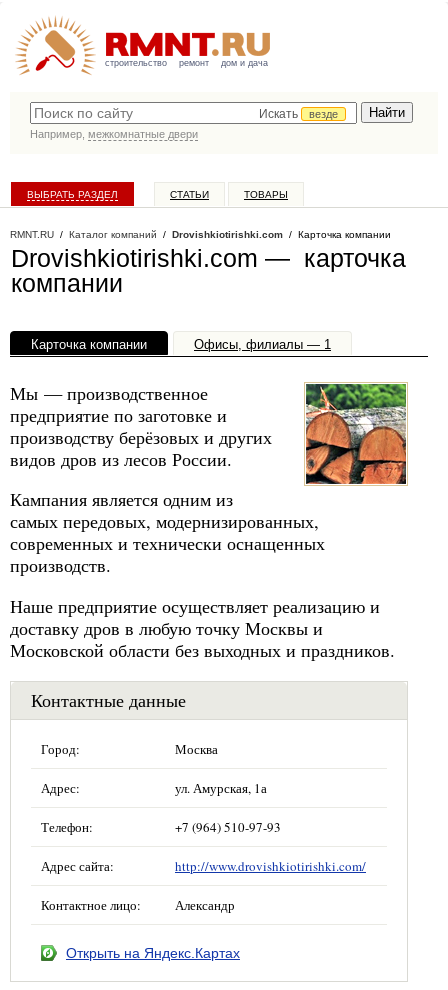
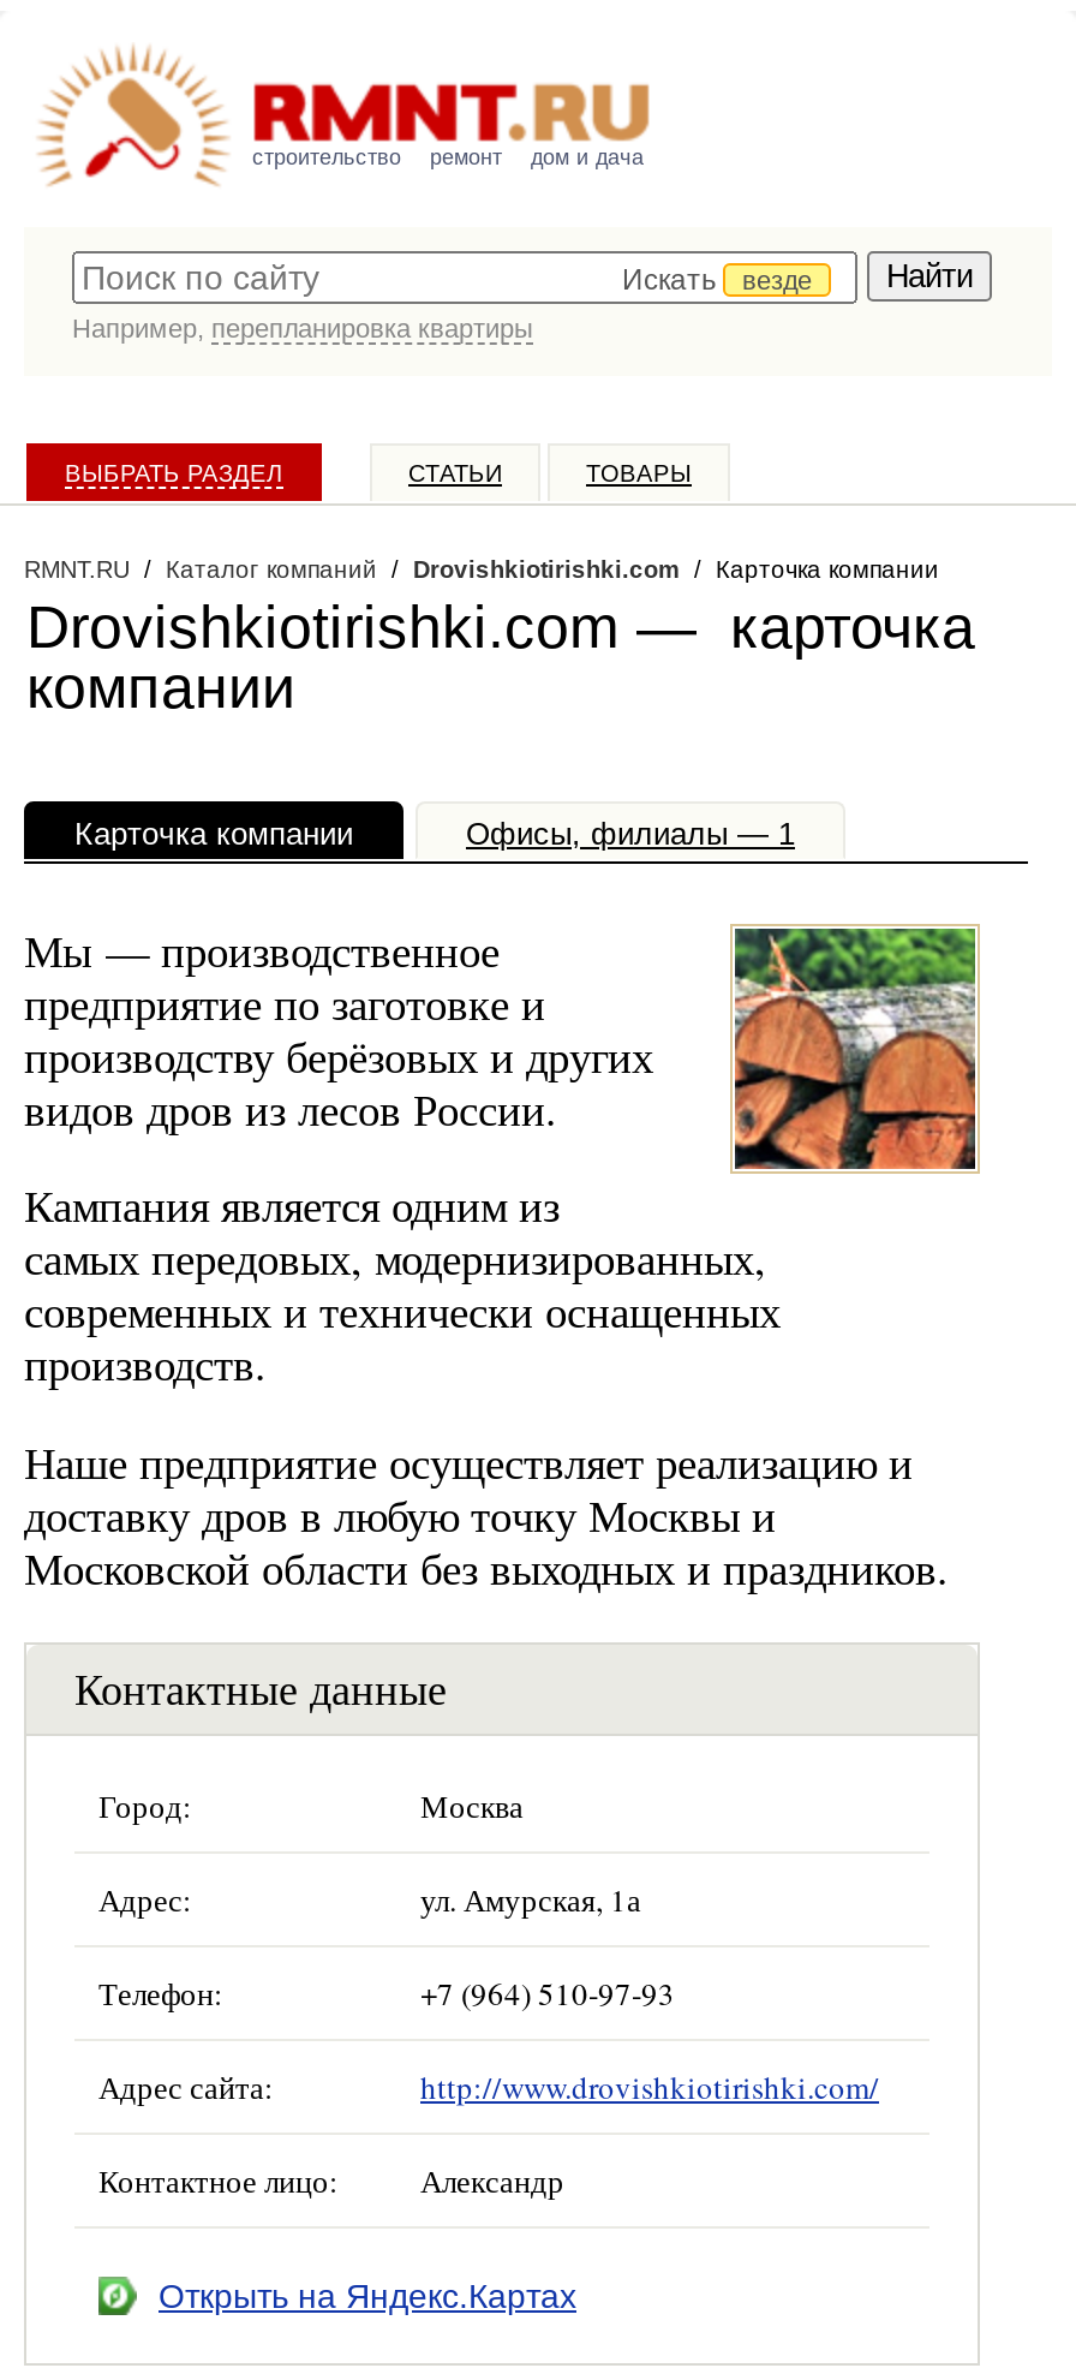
- Например, межкомнатные двери
+ Например, перепланировка квартиры
